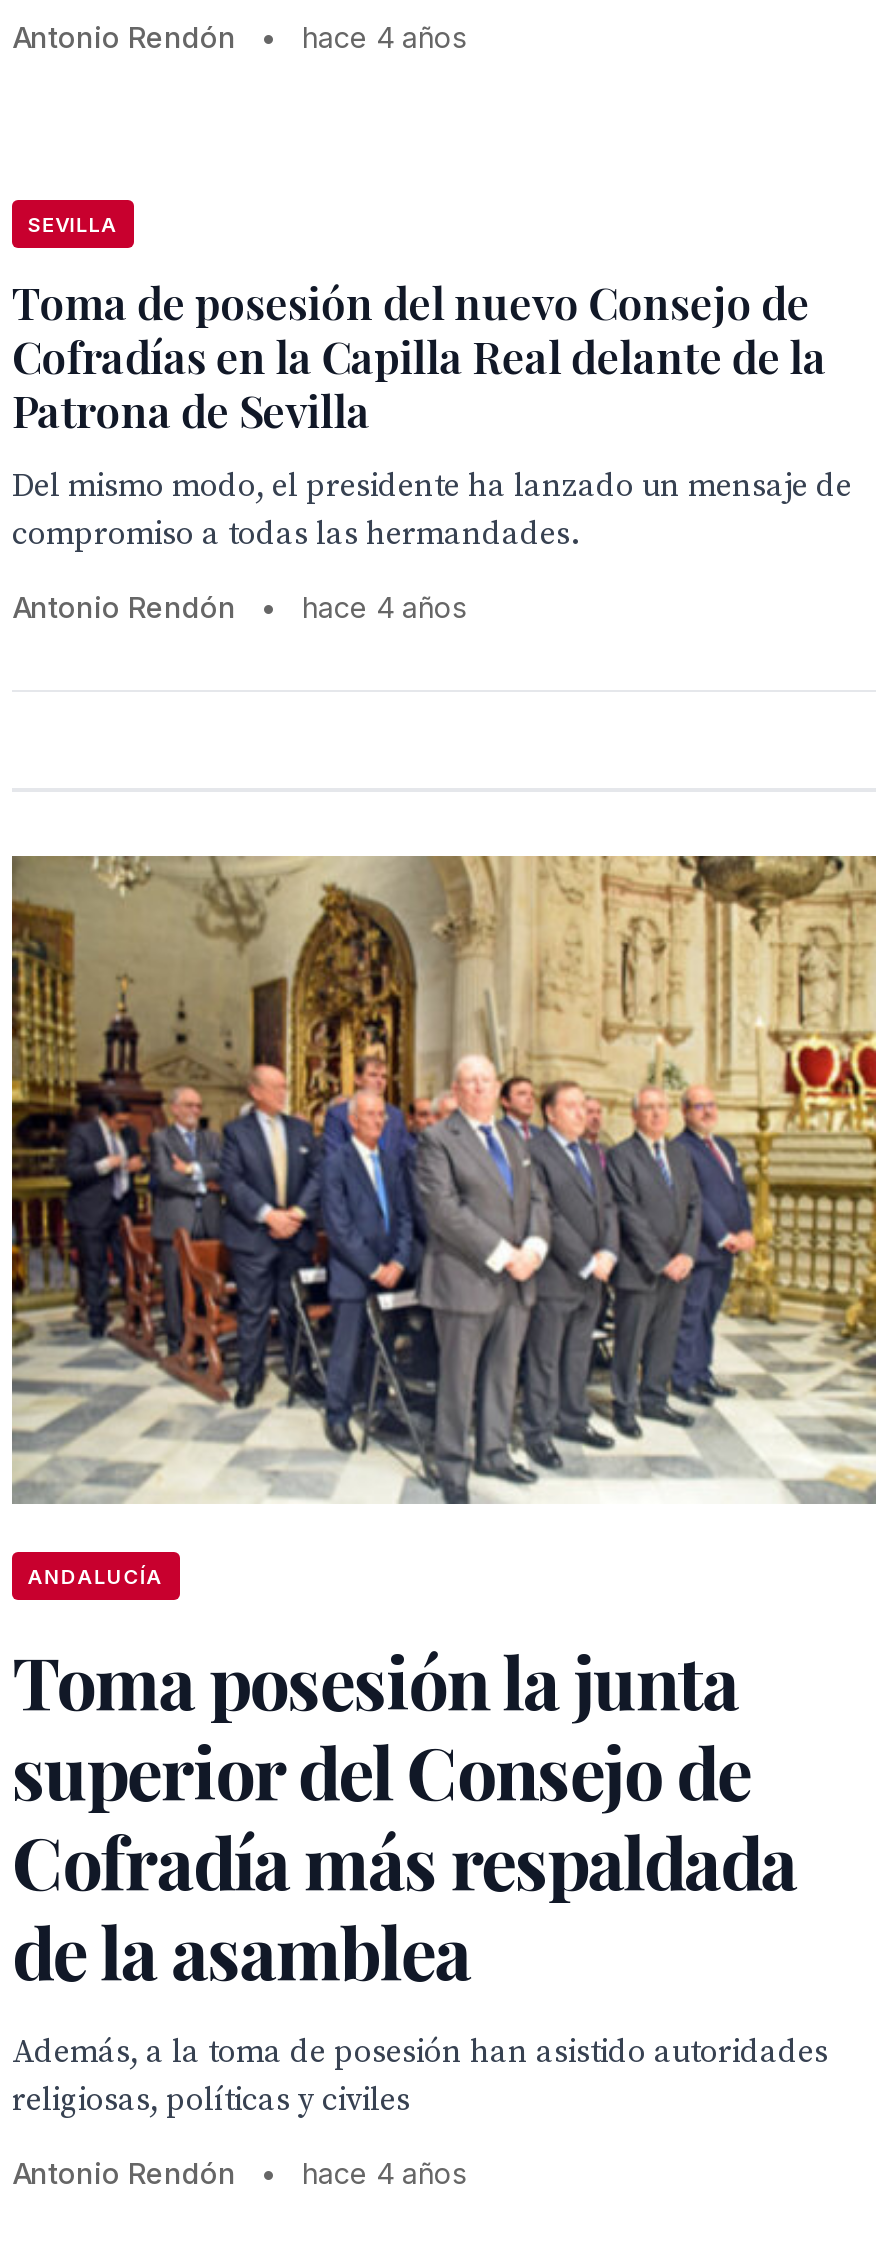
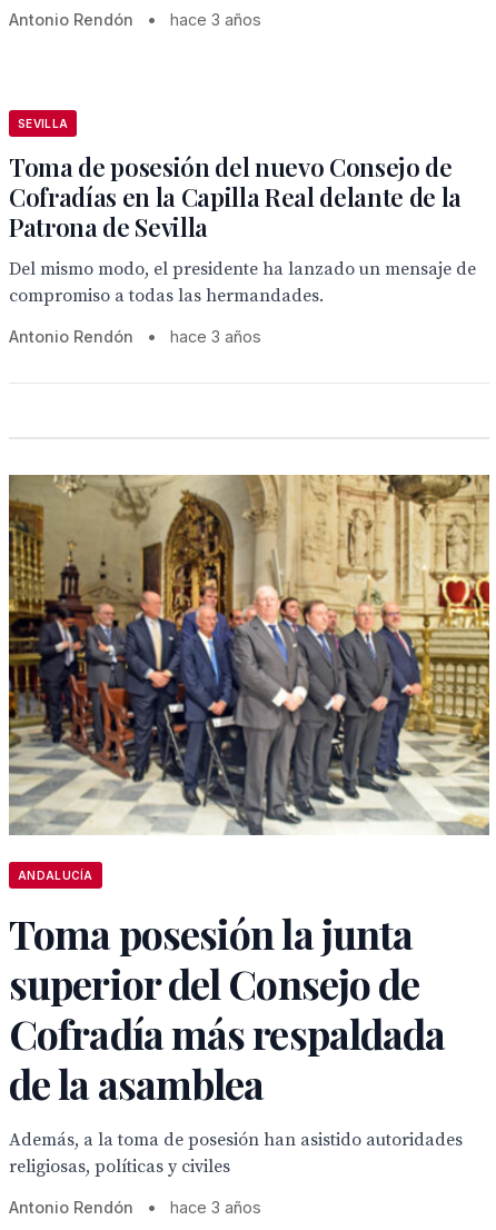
- hace 4 años
+ hace 3 años

- hace 4 años
+ hace 3 años

- hace 4 años
+ hace 3 años
